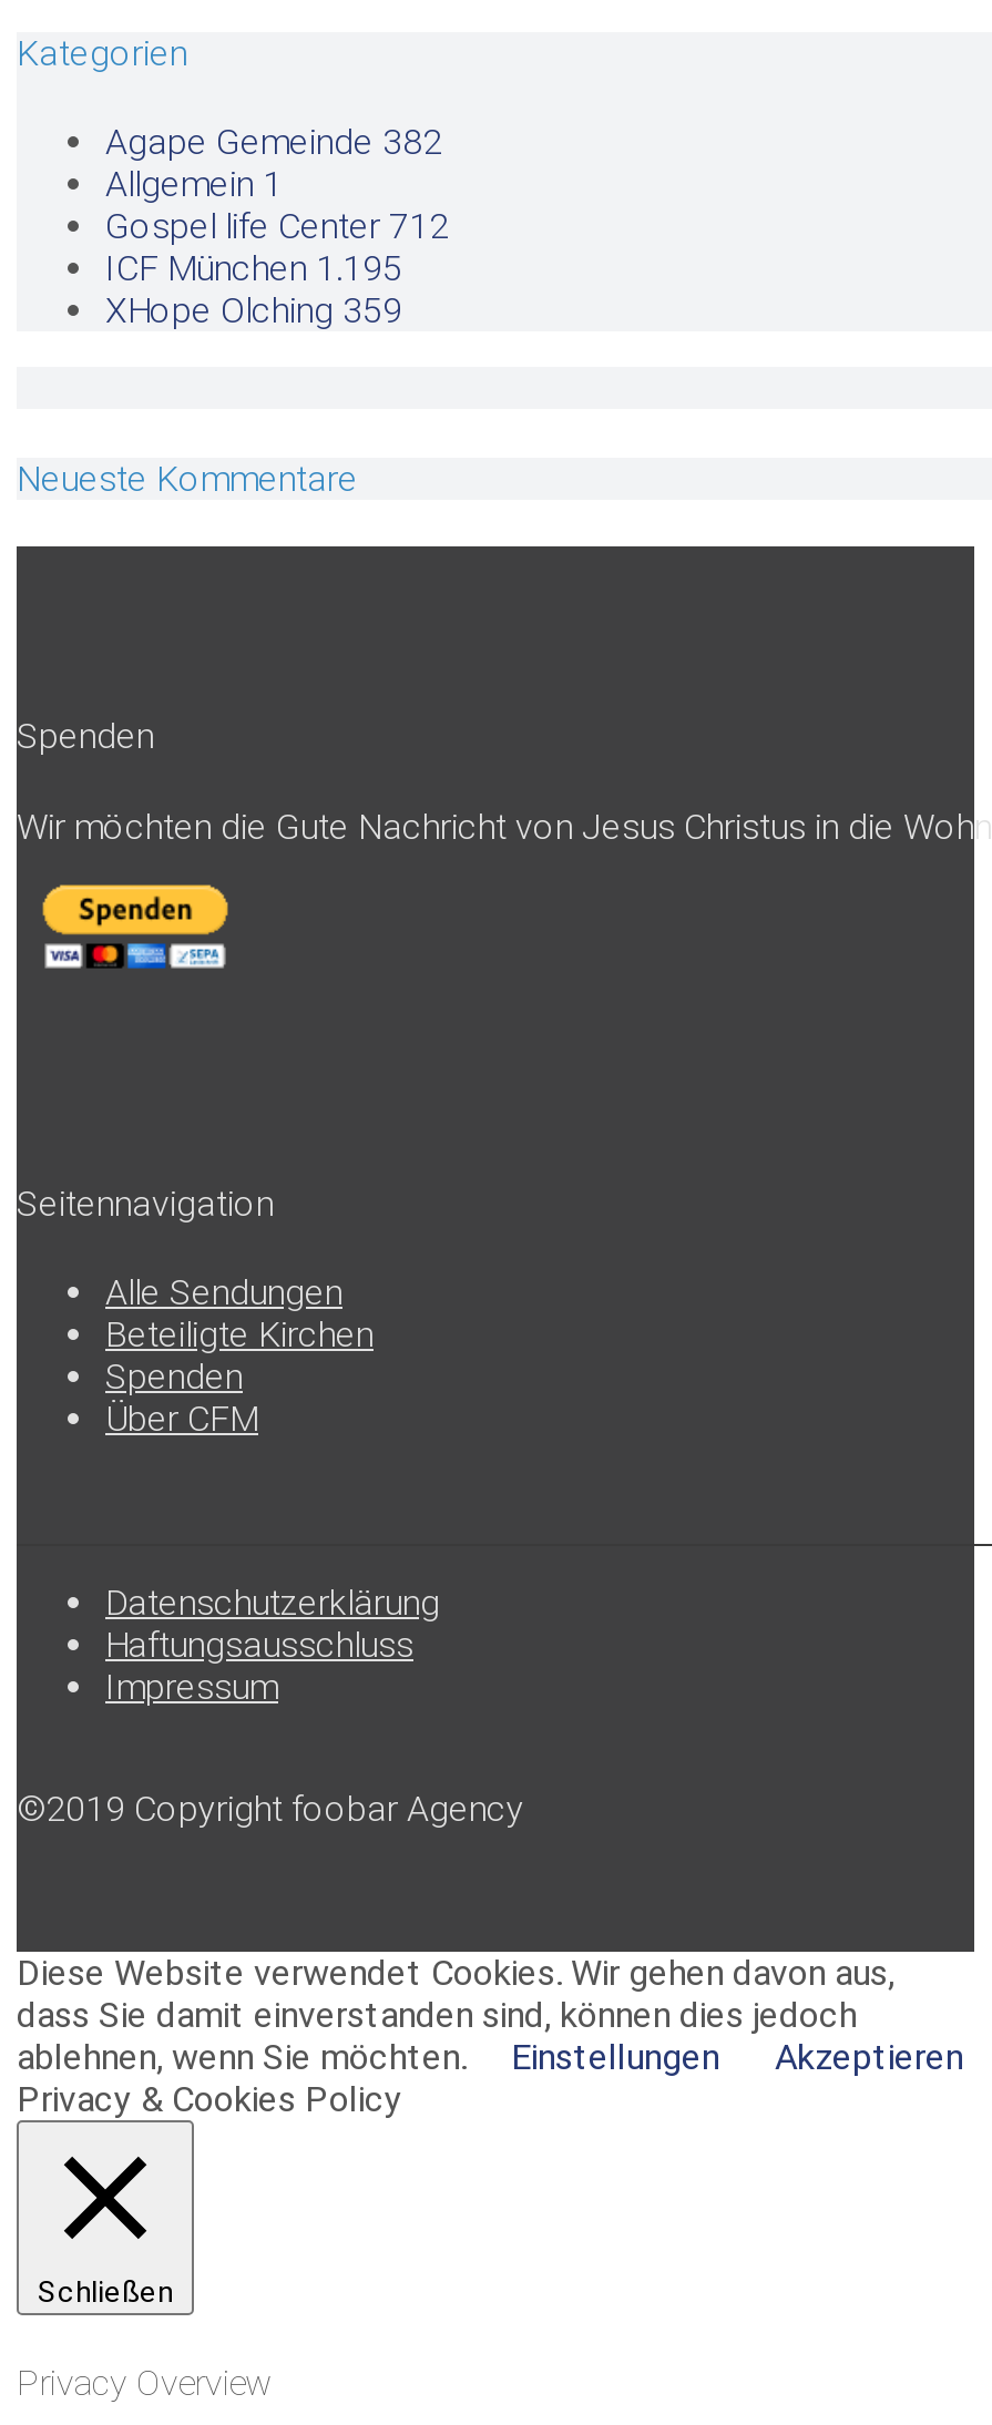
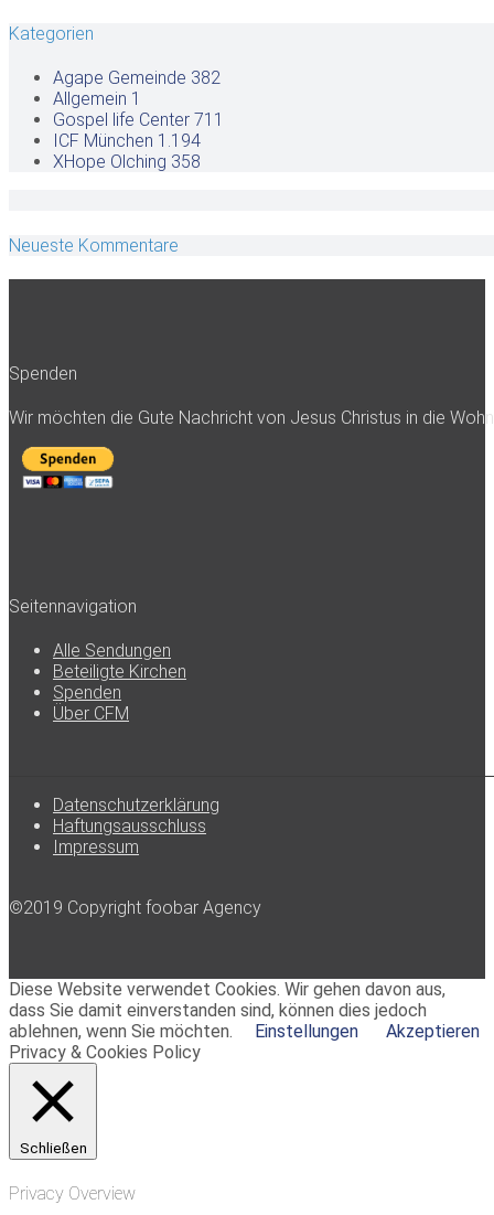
- Gospel life Center 712
+ Gospel life Center 711

- ICF München 1.195
+ ICF München 1.194

- XHope Olching 359
+ XHope Olching 358
